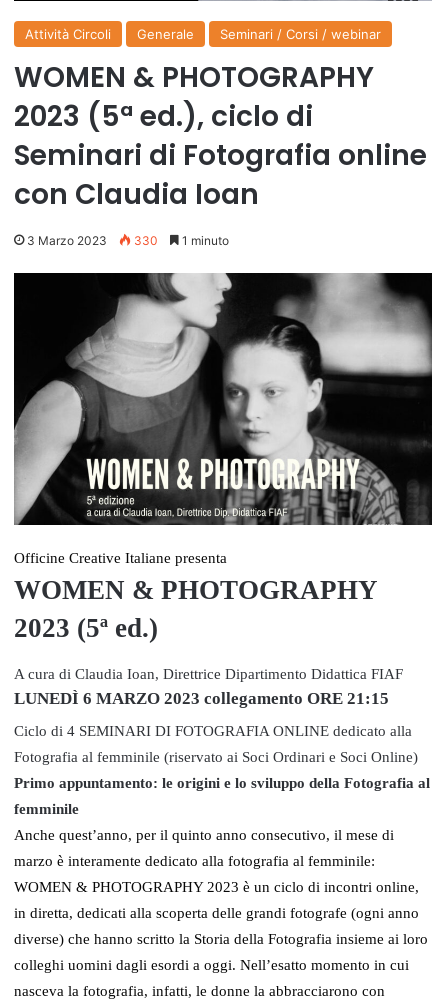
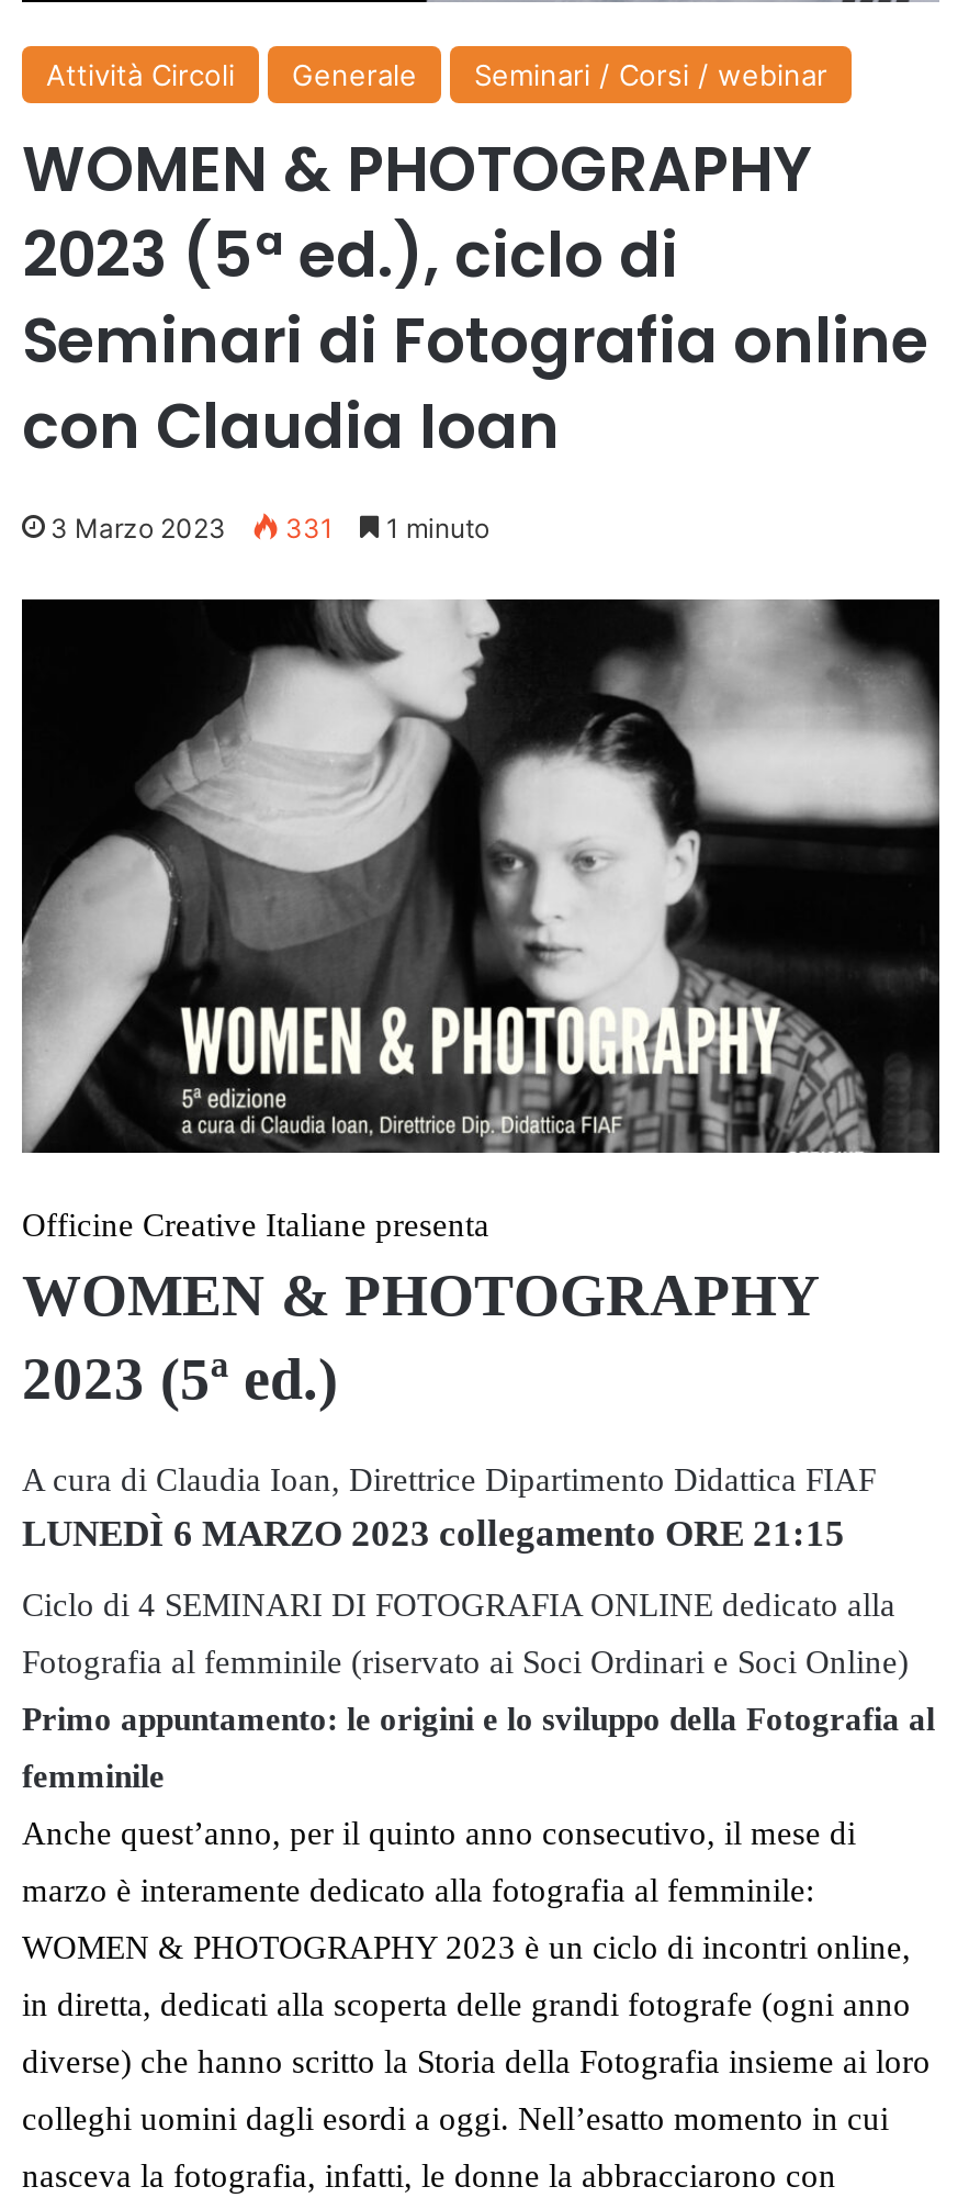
- 3 Marzo 2023 330 1 minuto
+ 3 Marzo 2023 331 1 minuto
